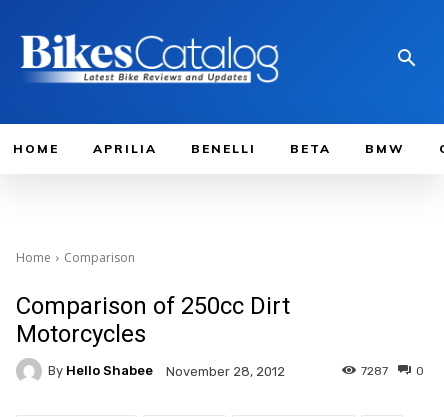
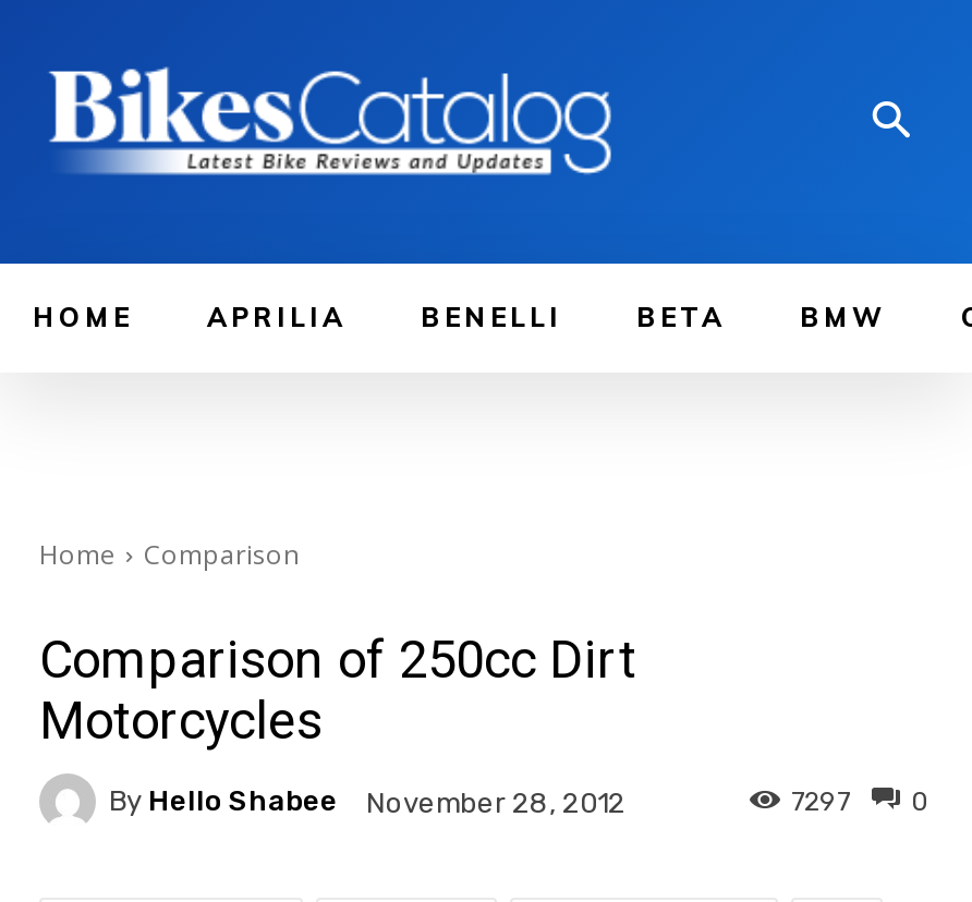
- 7287 0
+ 7297 0
